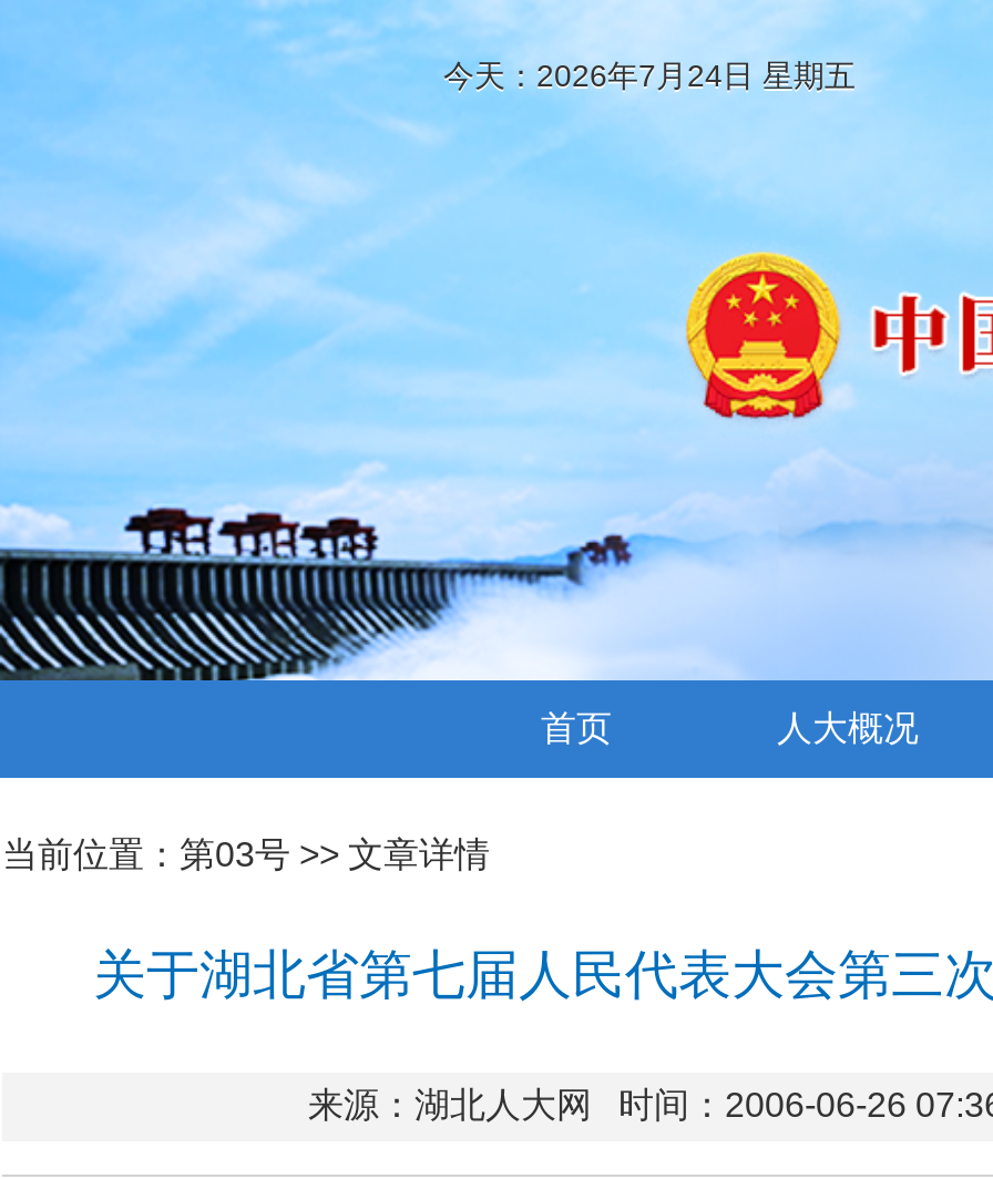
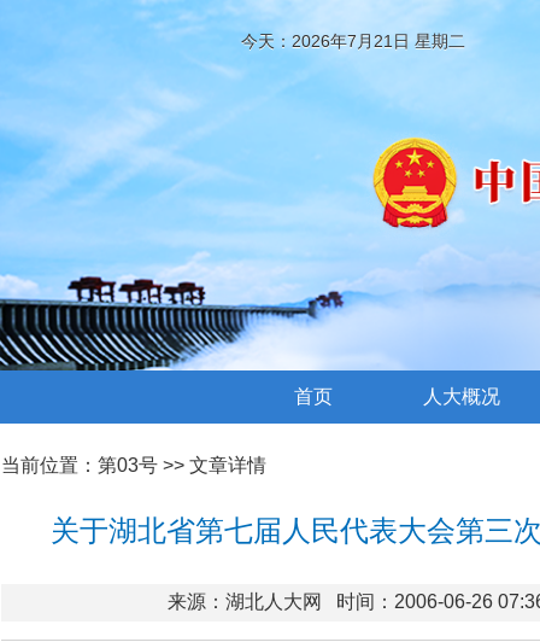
- 今天：2026年7月24日 星期五
+ 今天：2026年7月21日 星期二
